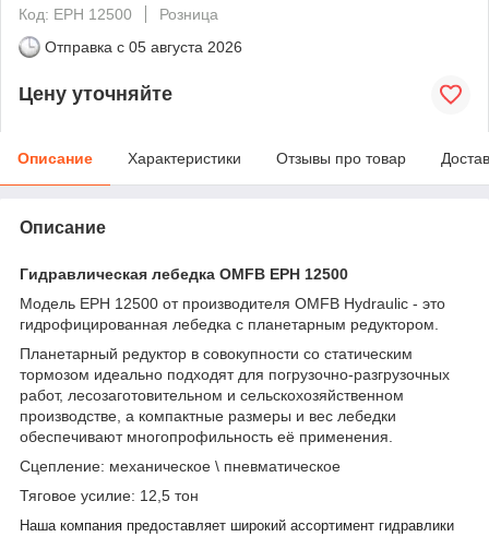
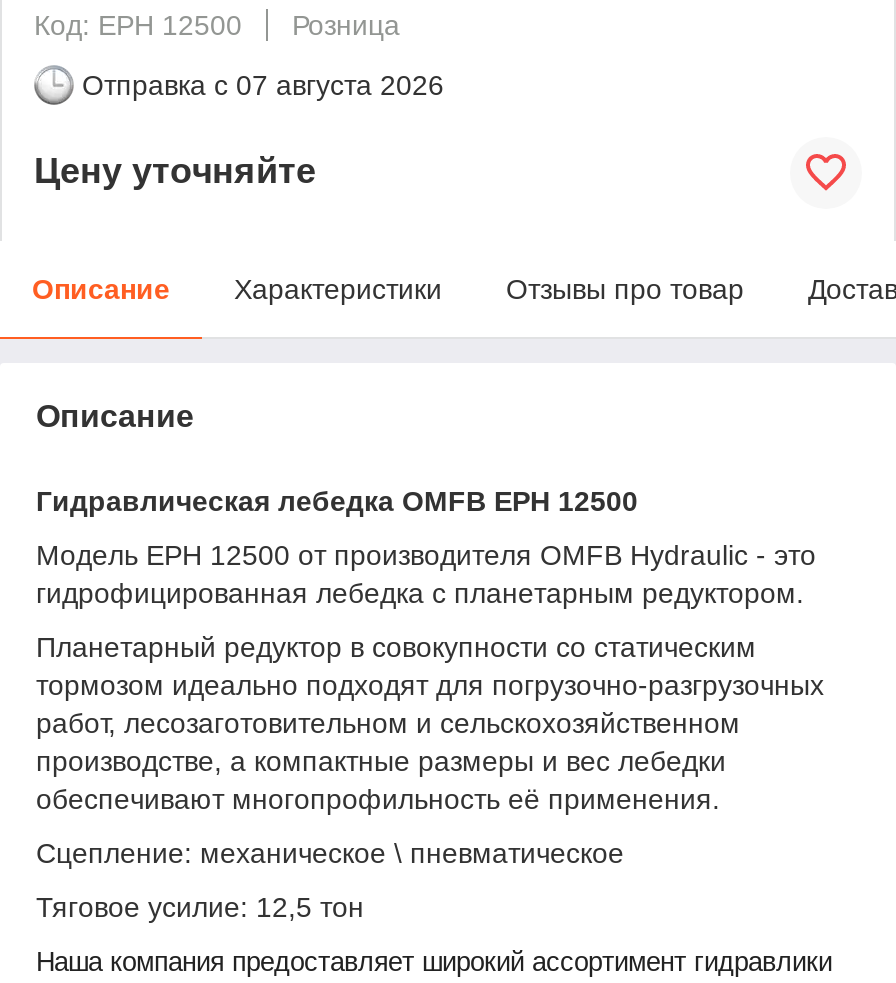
- Отправка с 05 августа 2026
+ Отправка с 07 августа 2026
